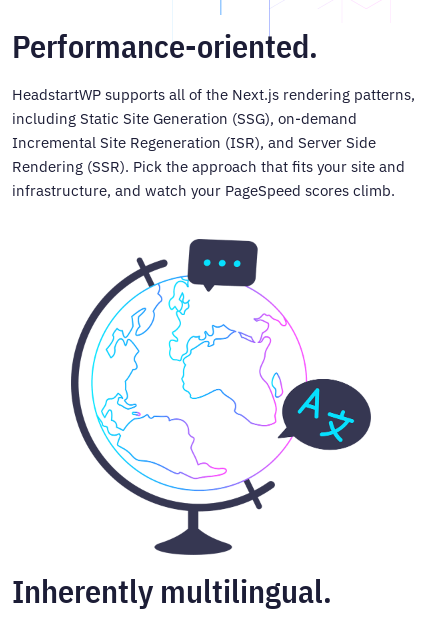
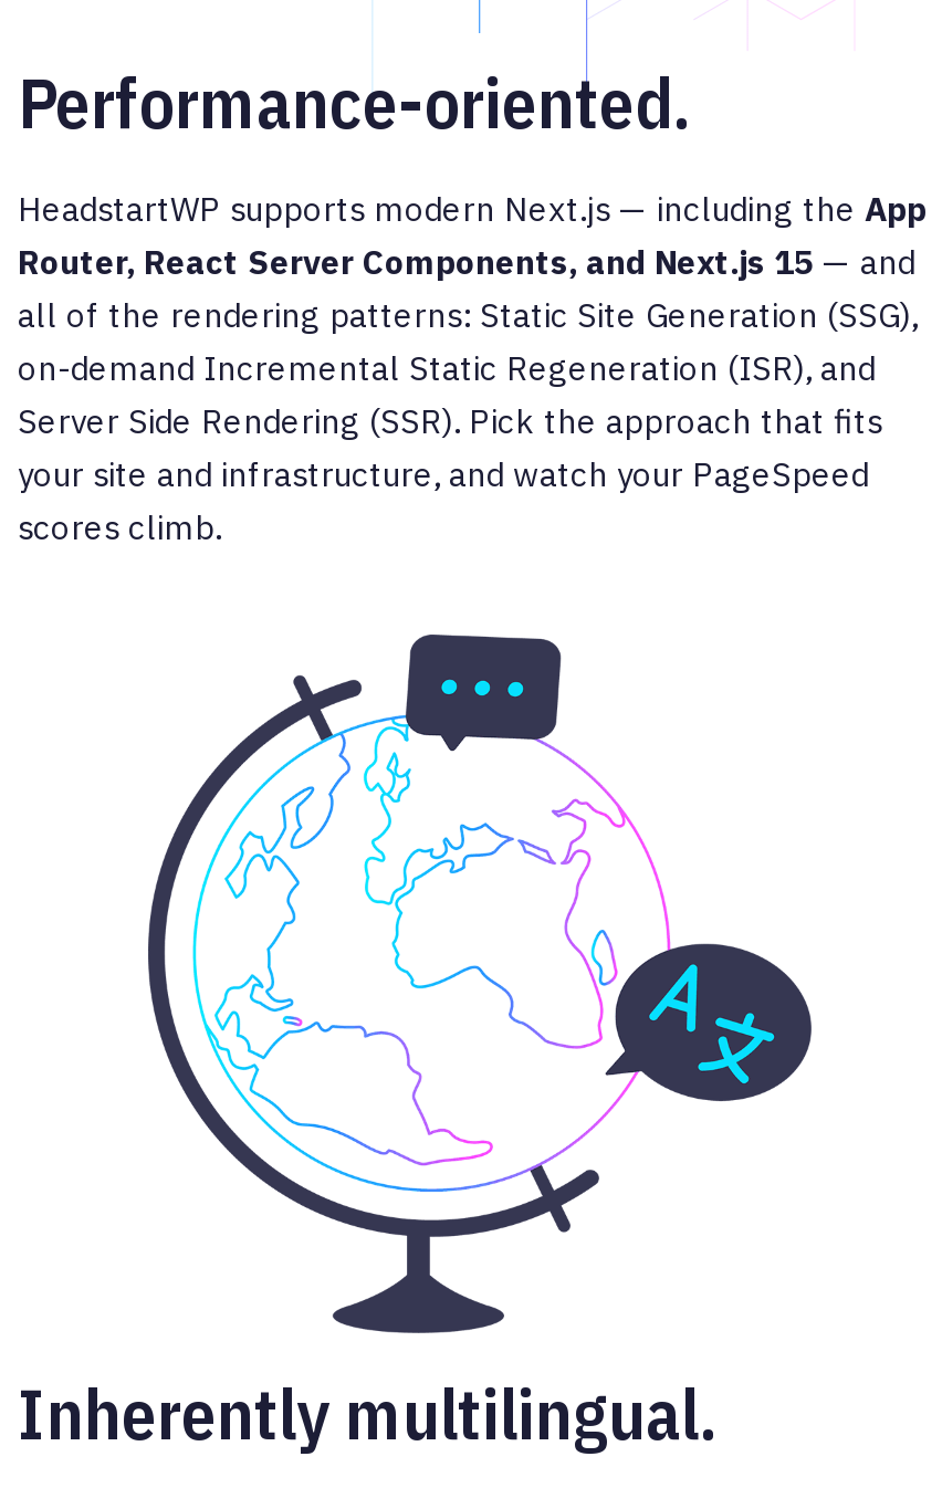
- HeadstartWP supports all of the Next.js rendering patterns,
- including Static Site Generation (SSG), on-demand
- Incremental Site Regeneration (ISR), and Server Side
- Rendering (SSR). Pick the approach that fits your site and
- infrastructure, and watch your PageSpeed scores climb.
+ HeadstartWP supports modern Next.js — including the App
+ Router, React Server Components, and Next.js 15 — and
+ all of the rendering patterns: Static Site Generation (SSG),
+ on-demand Incremental Static Regeneration (ISR), and
+ Server Side Rendering (SSR). Pick the approach that fits
+ your site and infrastructure, and watch your PageSpeed
+ scores climb.
